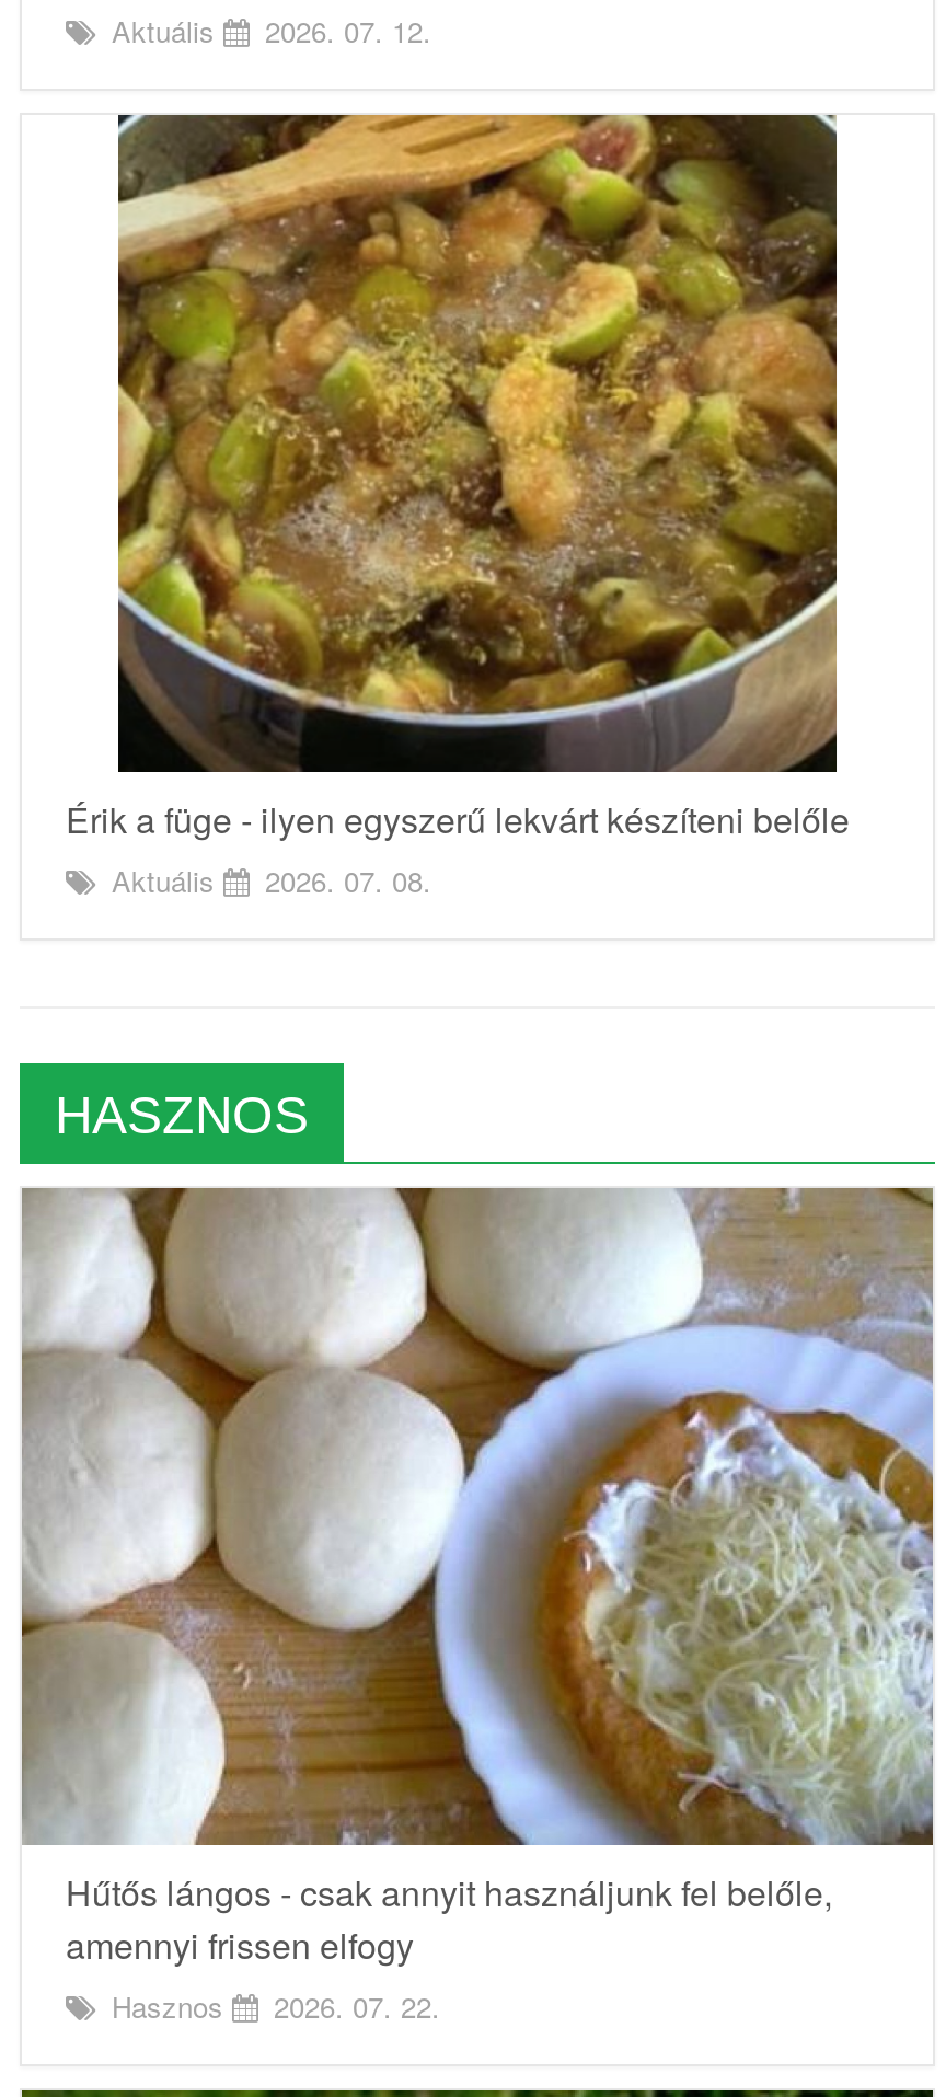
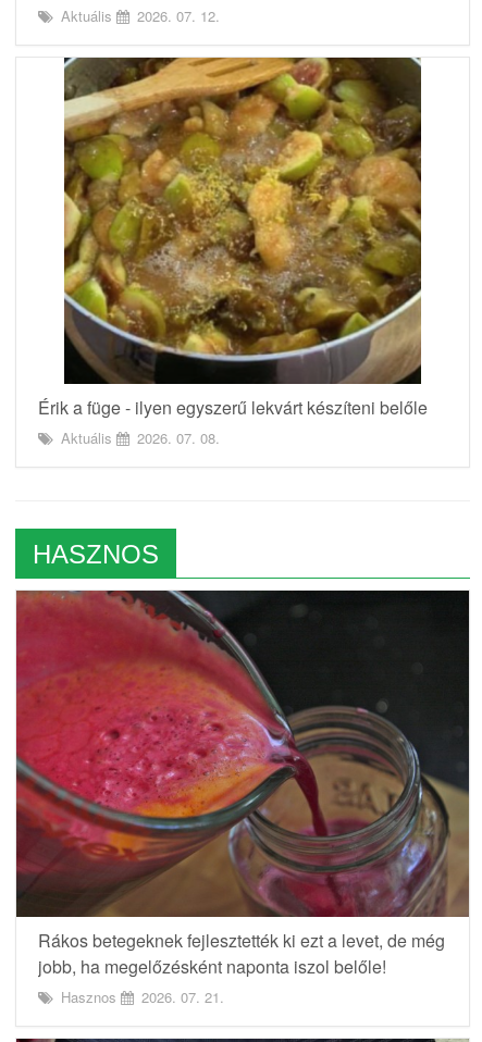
- [image]
- Hűtős lángos - csak annyit használjunk fel belőle,
- amennyi frissen elfogy
+ [image]
+ Rákos betegeknek fejlesztették ki ezt a levet, de még
+ jobb, ha megelőzésként naponta iszol belőle!

- Hasznos 2026. 07. 22.
+ Hasznos 2026. 07. 21.
